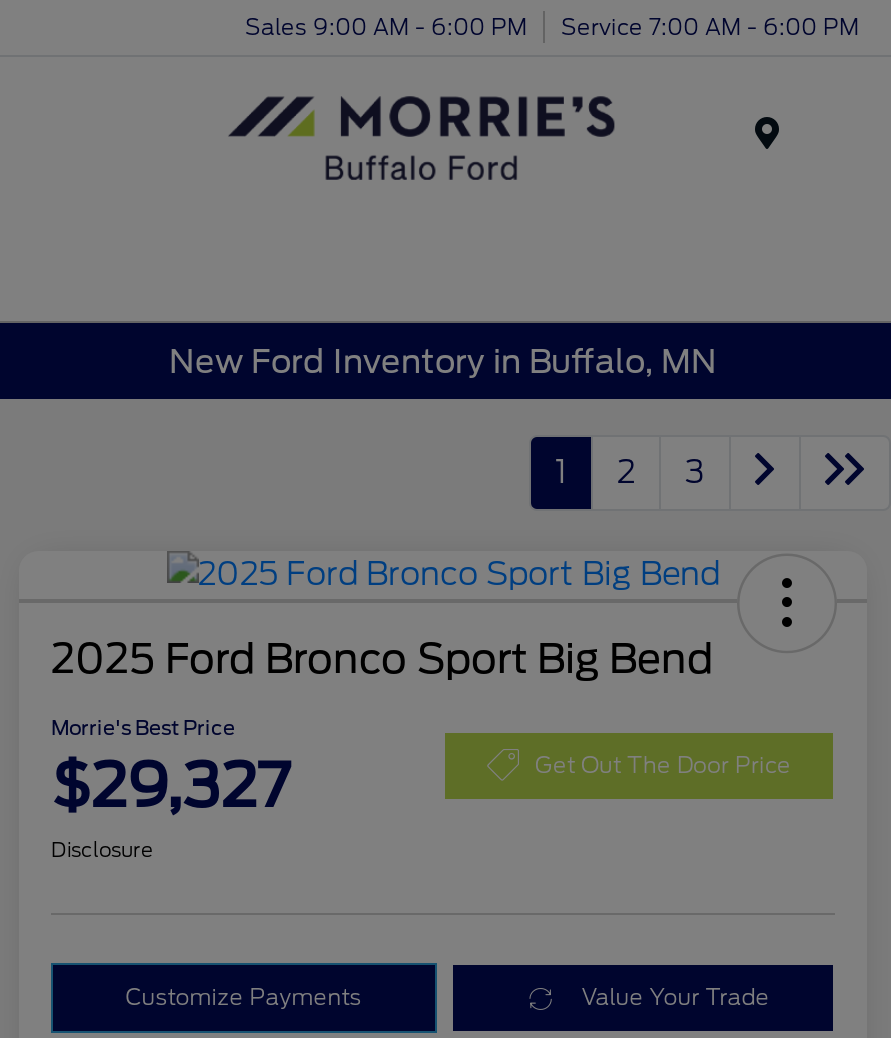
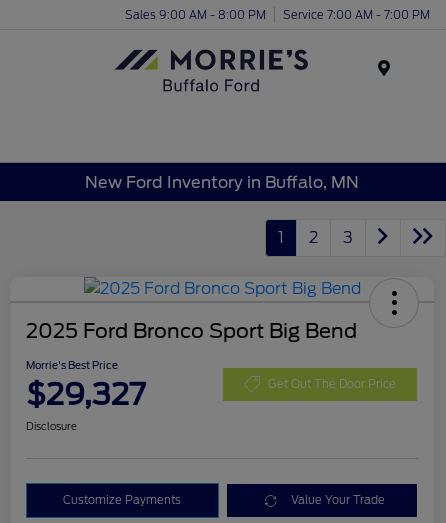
- Sales 9:00 AM - 6:00 PM
+ Sales 9:00 AM - 8:00 PM

- Service 7:00 AM - 6:00 PM
+ Service 7:00 AM - 7:00 PM
